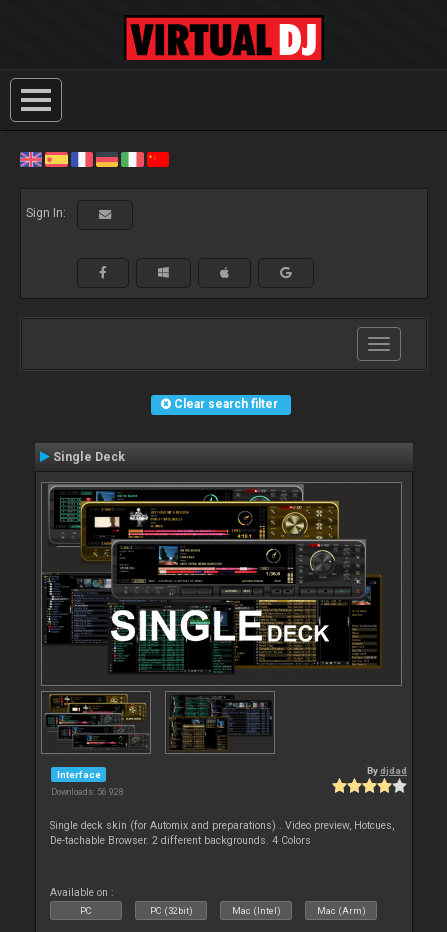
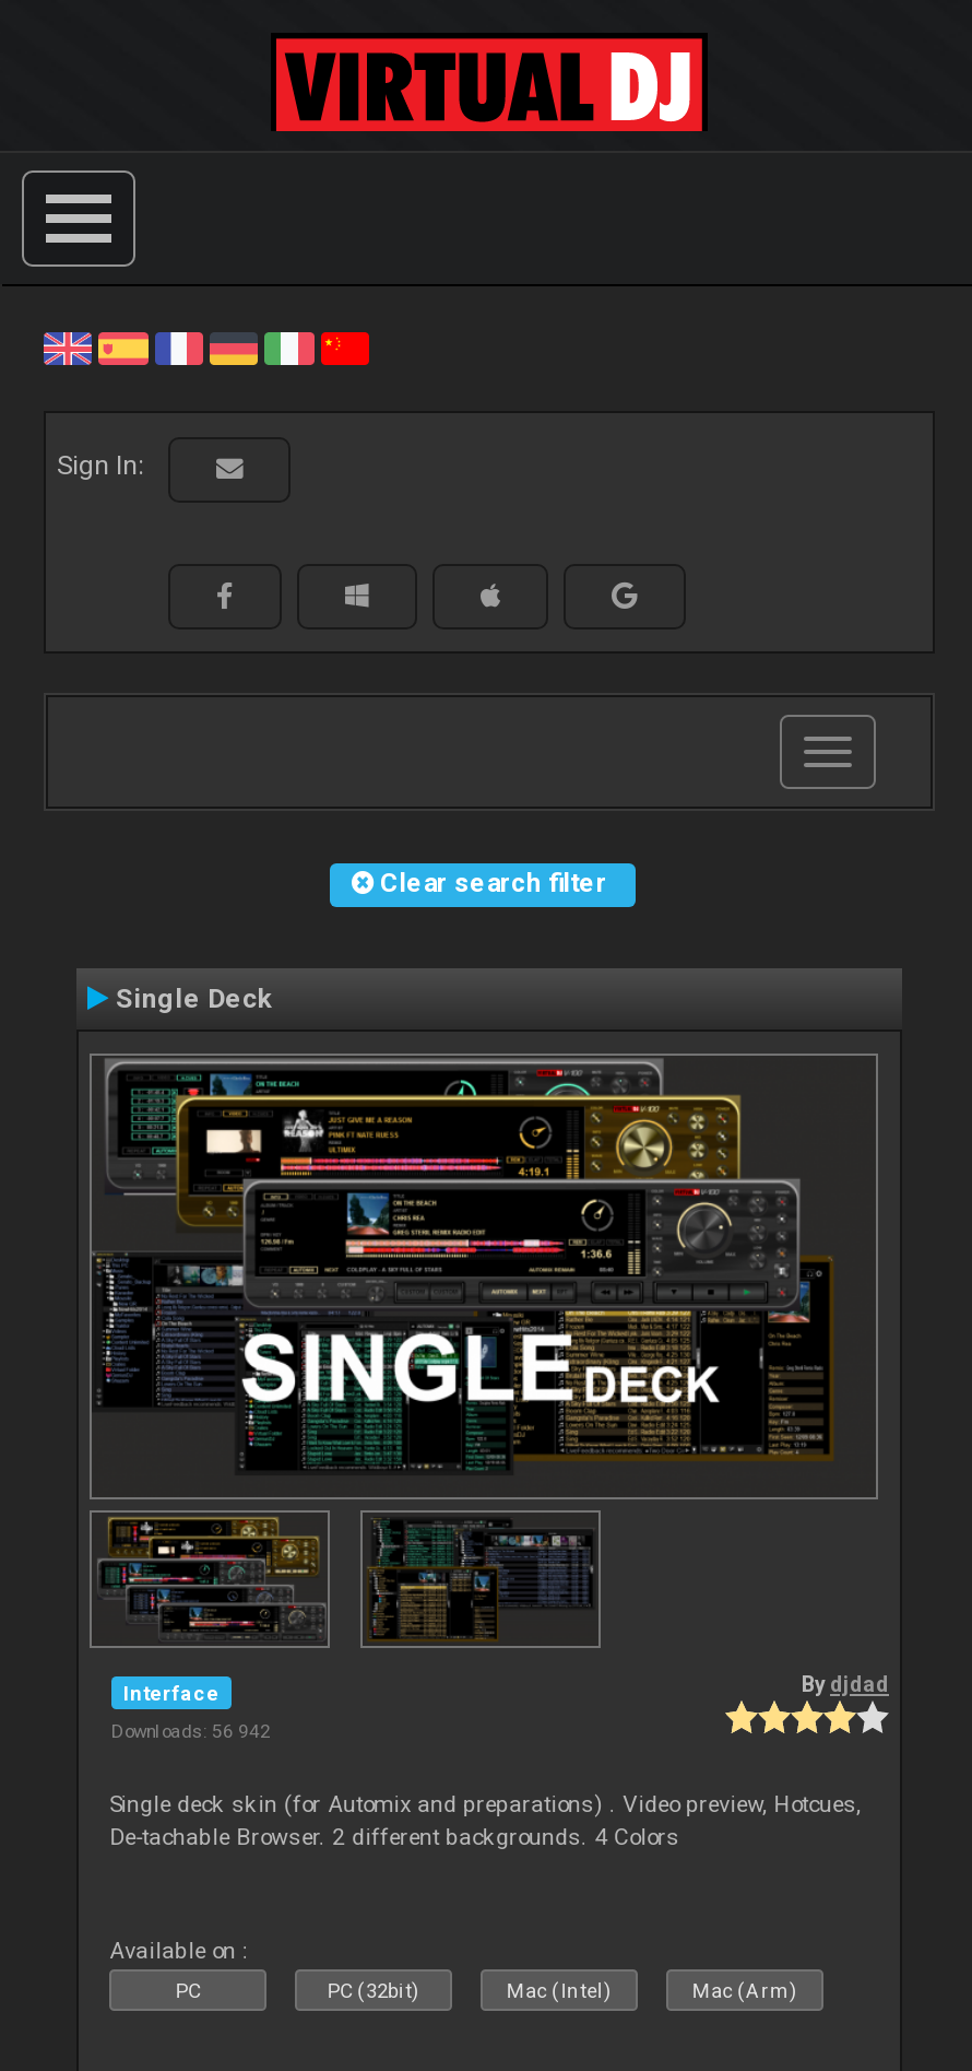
- Downloads: 56 928
+ Downloads: 56 942
